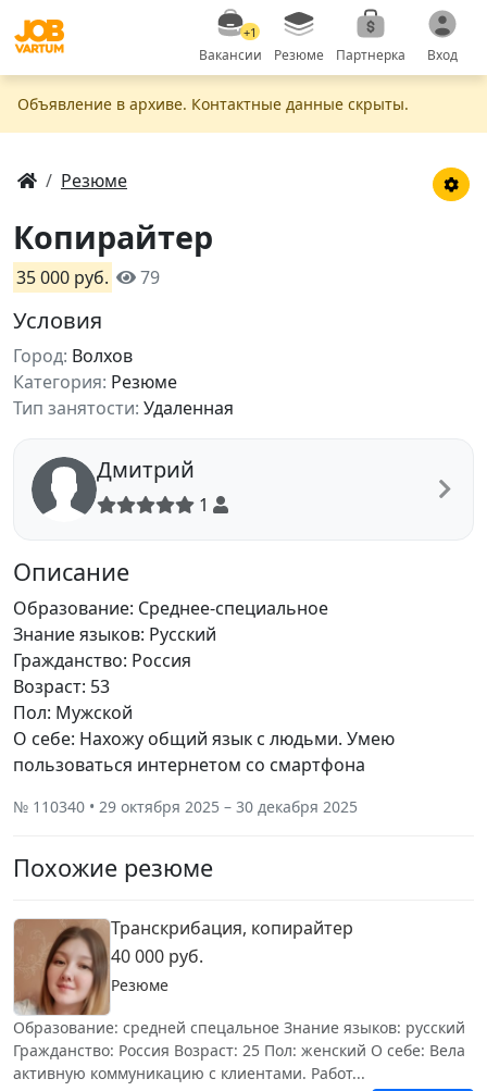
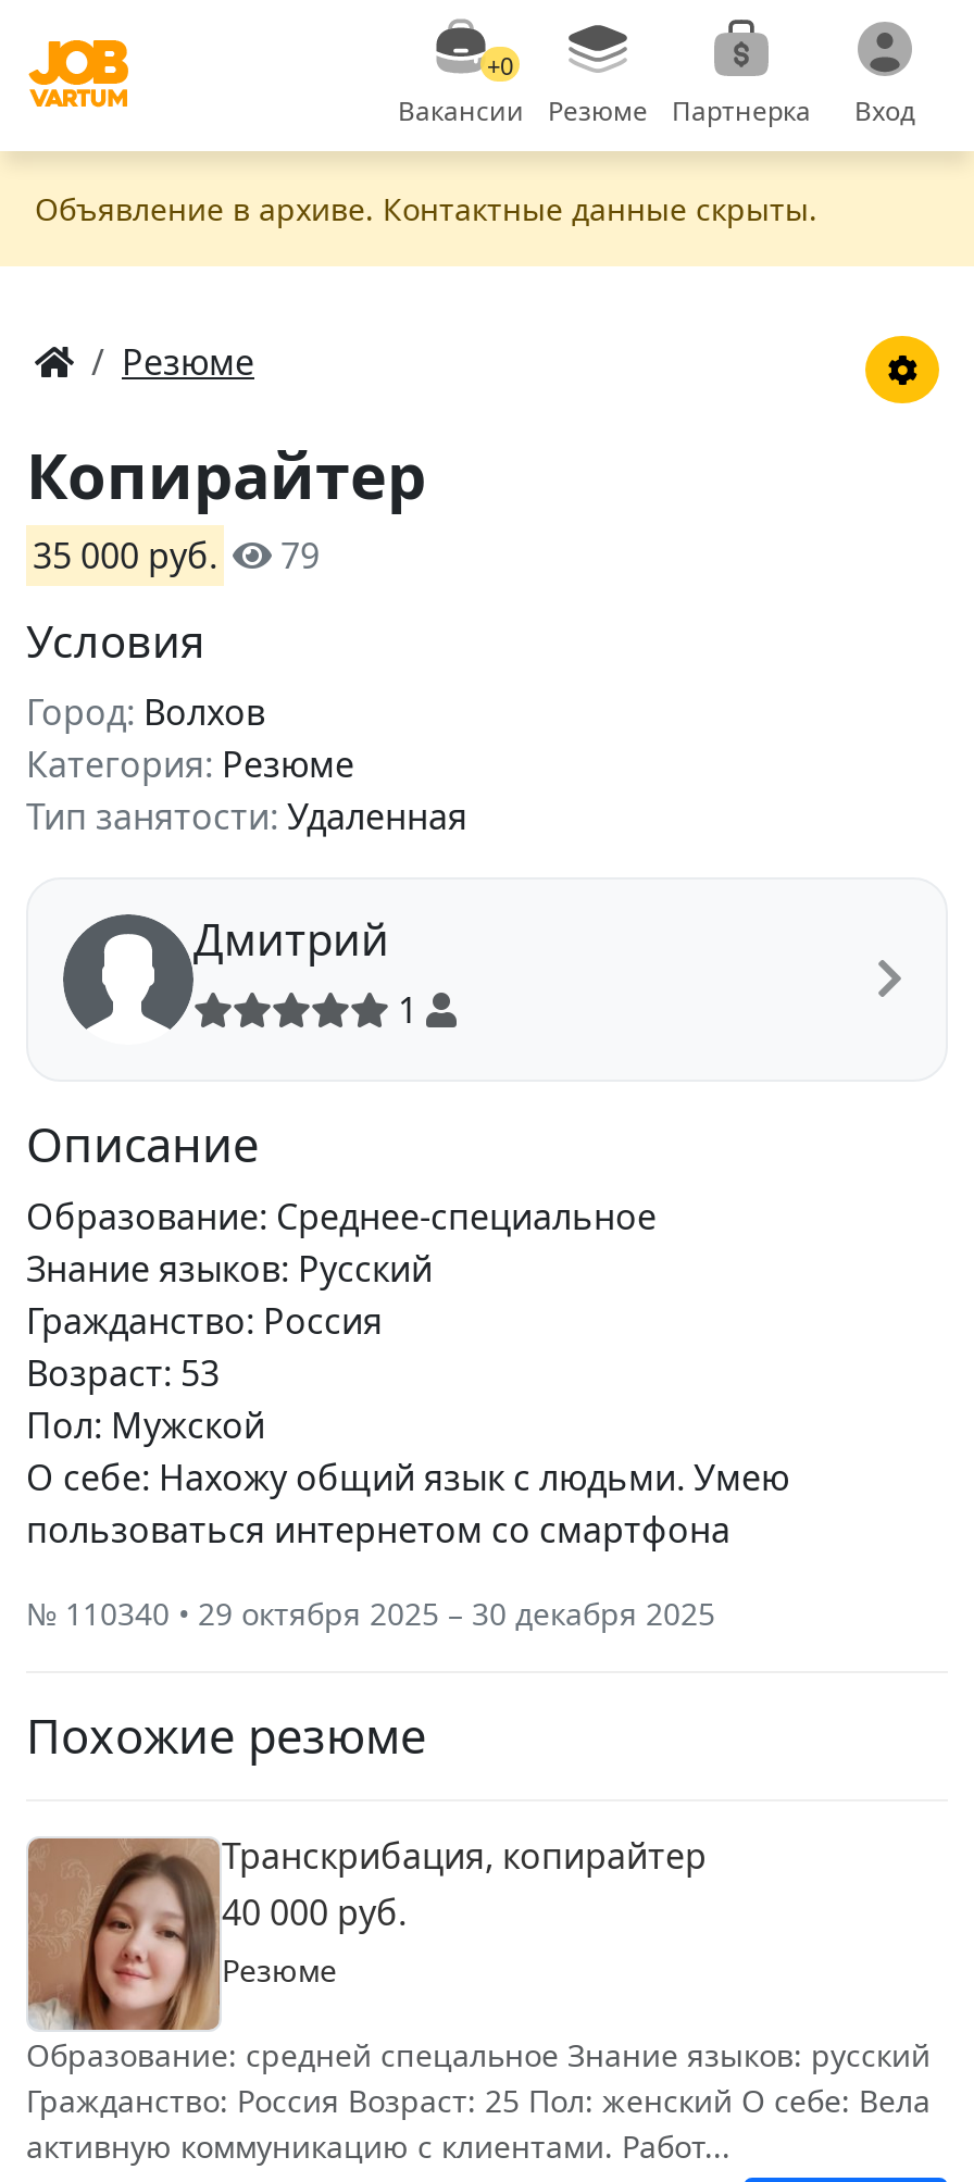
- +1
+ +0
